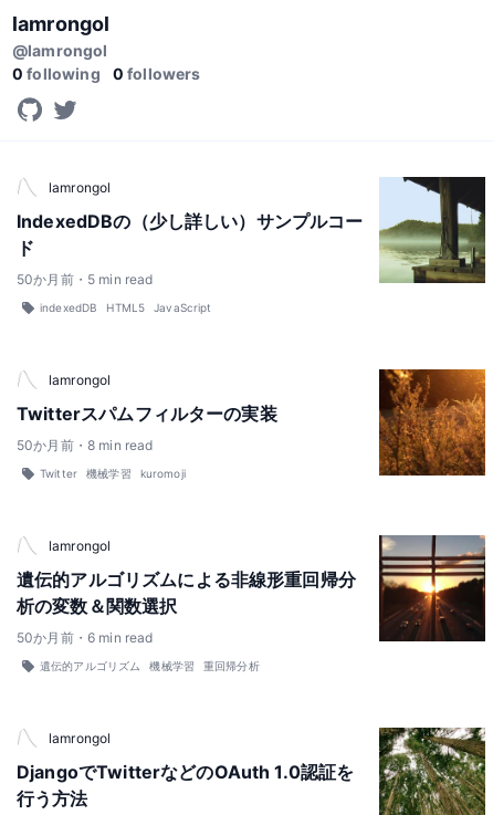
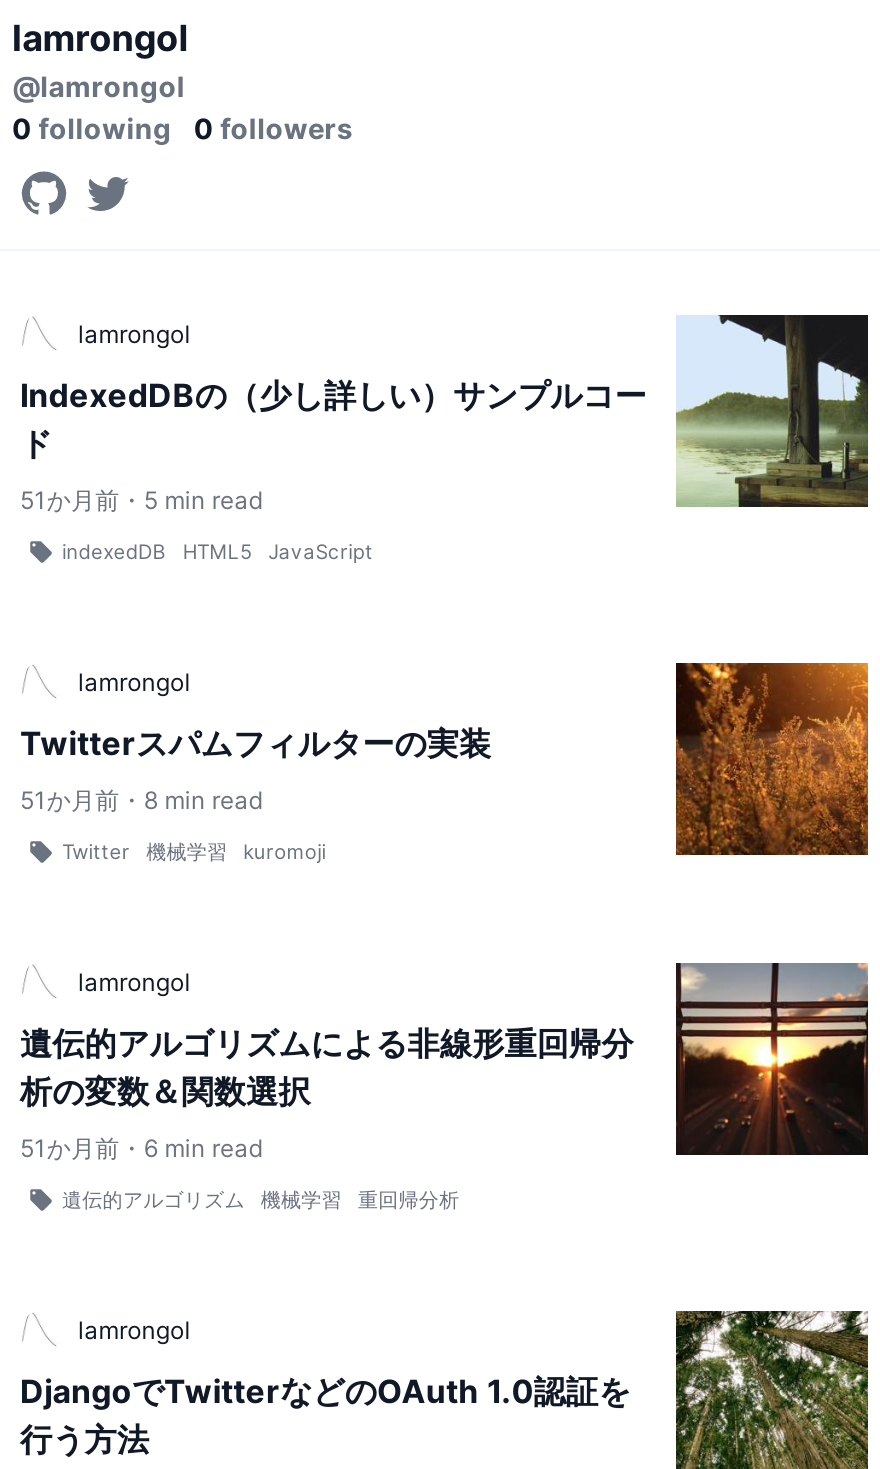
- 50か月前・5 min read
+ 51か月前・5 min read

- 50か月前・8 min read
+ 51か月前・8 min read

- 50か月前・6 min read
+ 51か月前・6 min read
